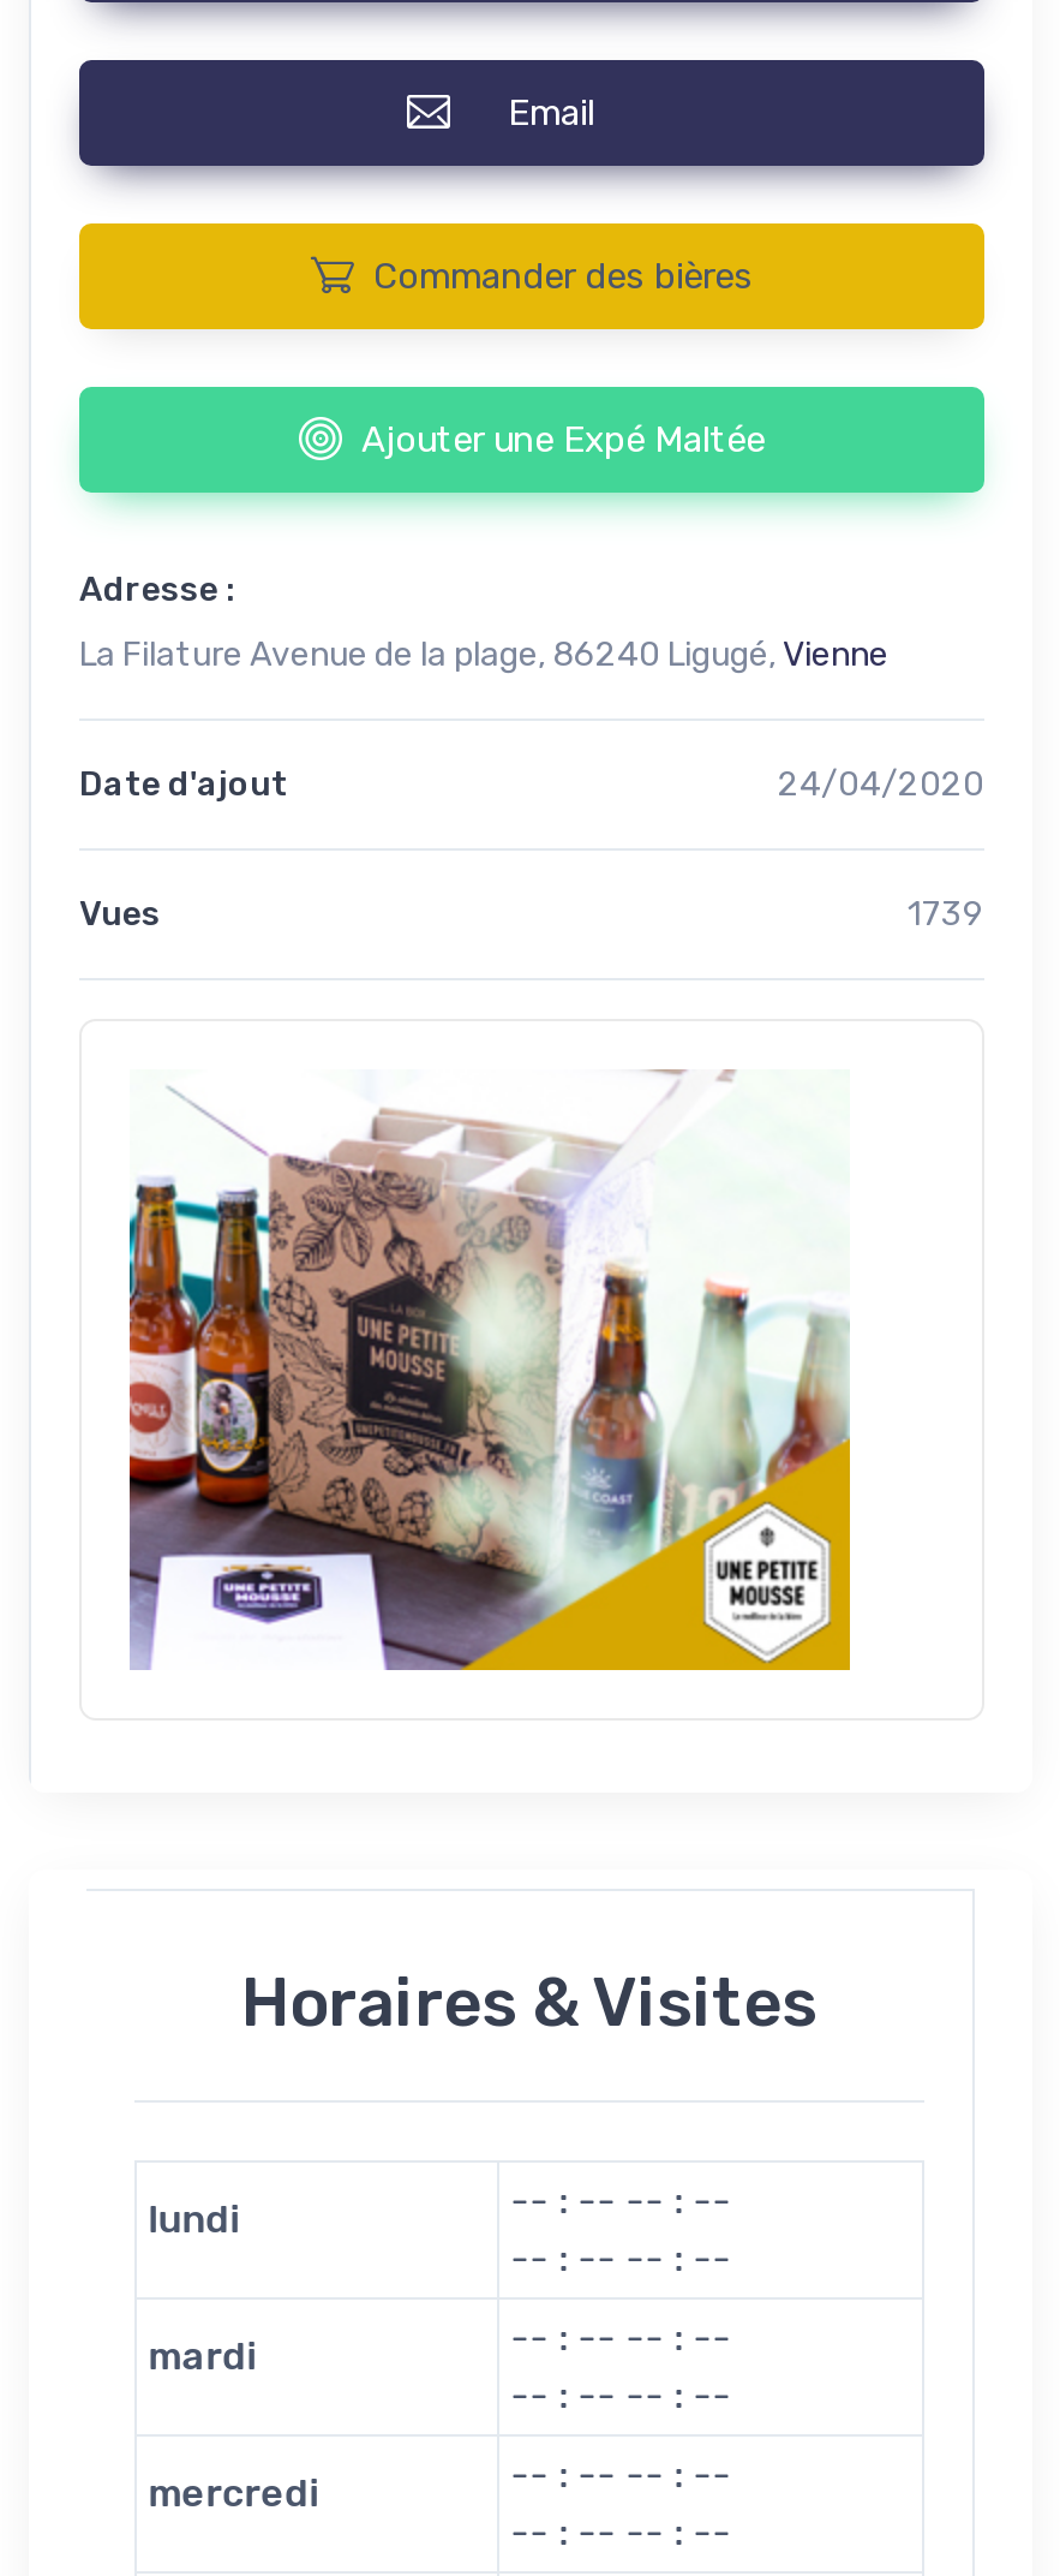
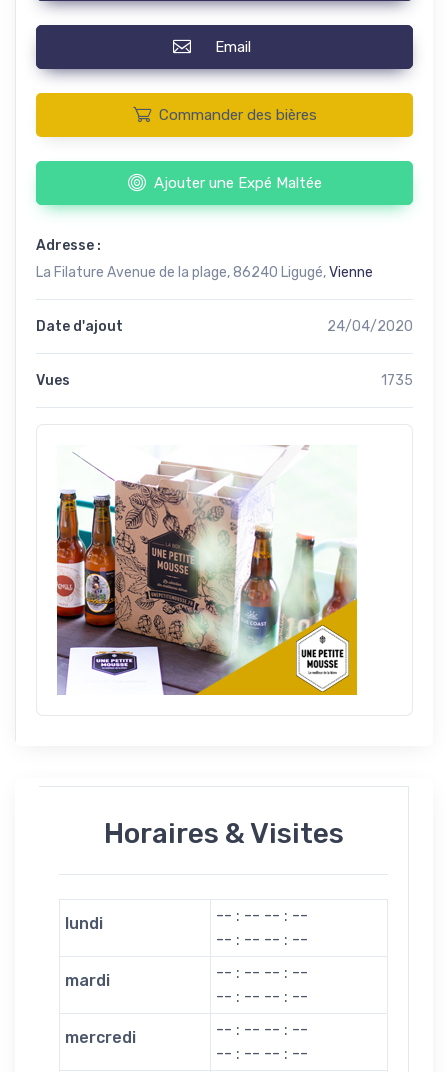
- 1739
+ 1735
